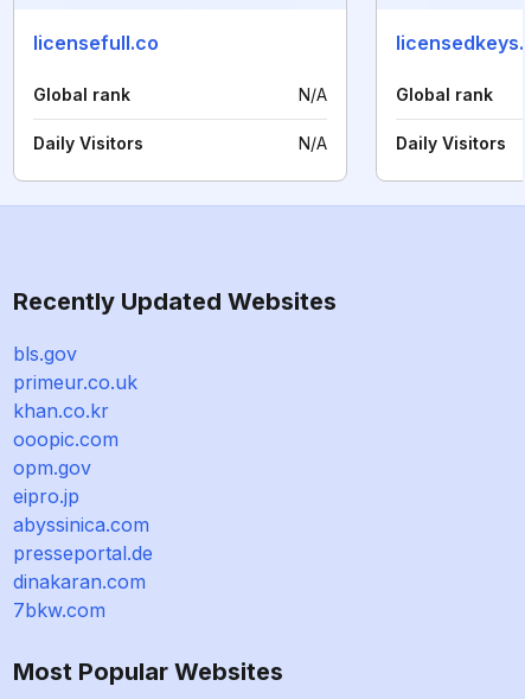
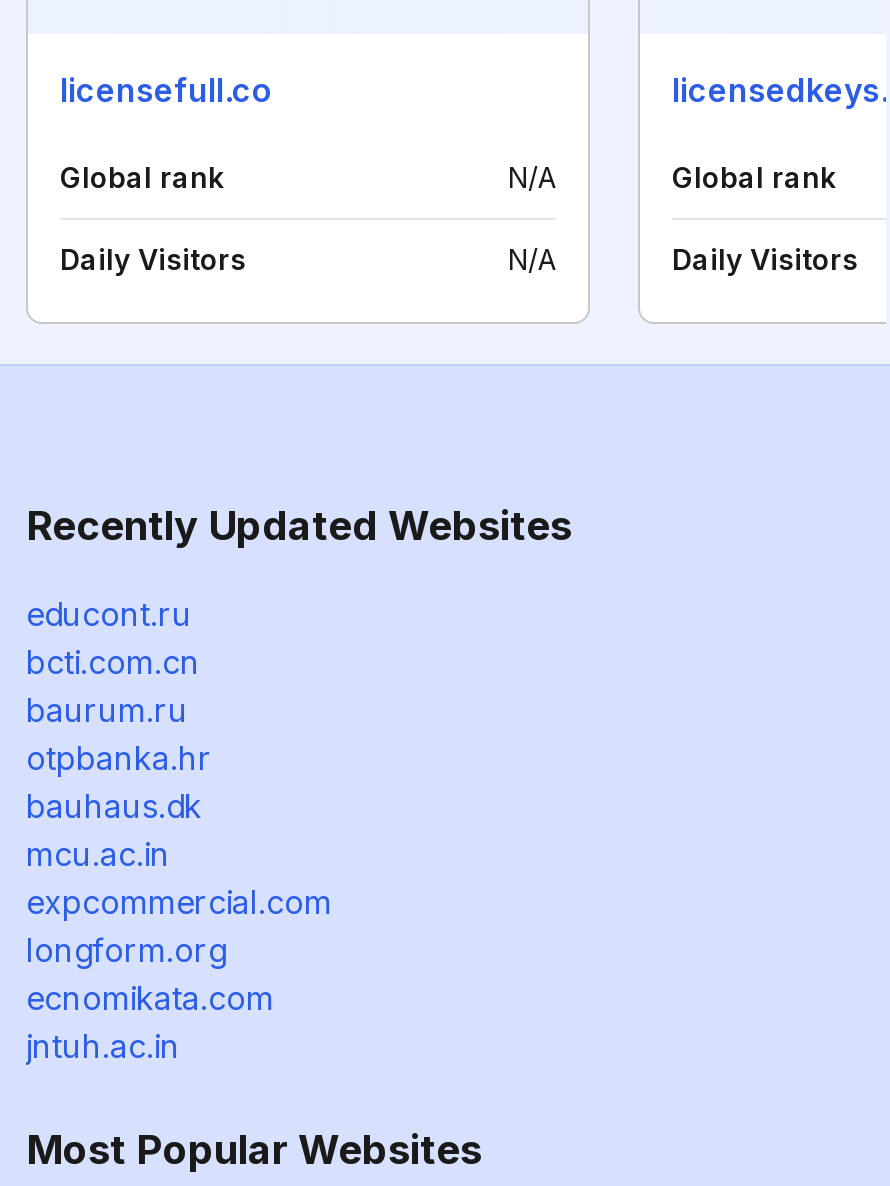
- bls.gov
- primeur.co.uk
- khan.co.kr
- ooopic.com
- opm.gov
- eipro.jp
- abyssinica.com
- presseportal.de
- dinakaran.com
- 7bkw.com
+ educont.ru
+ bcti.com.cn
+ baurum.ru
+ otpbanka.hr
+ bauhaus.dk
+ mcu.ac.in
+ expcommercial.com
+ longform.org
+ ecnomikata.com
+ jntuh.ac.in
